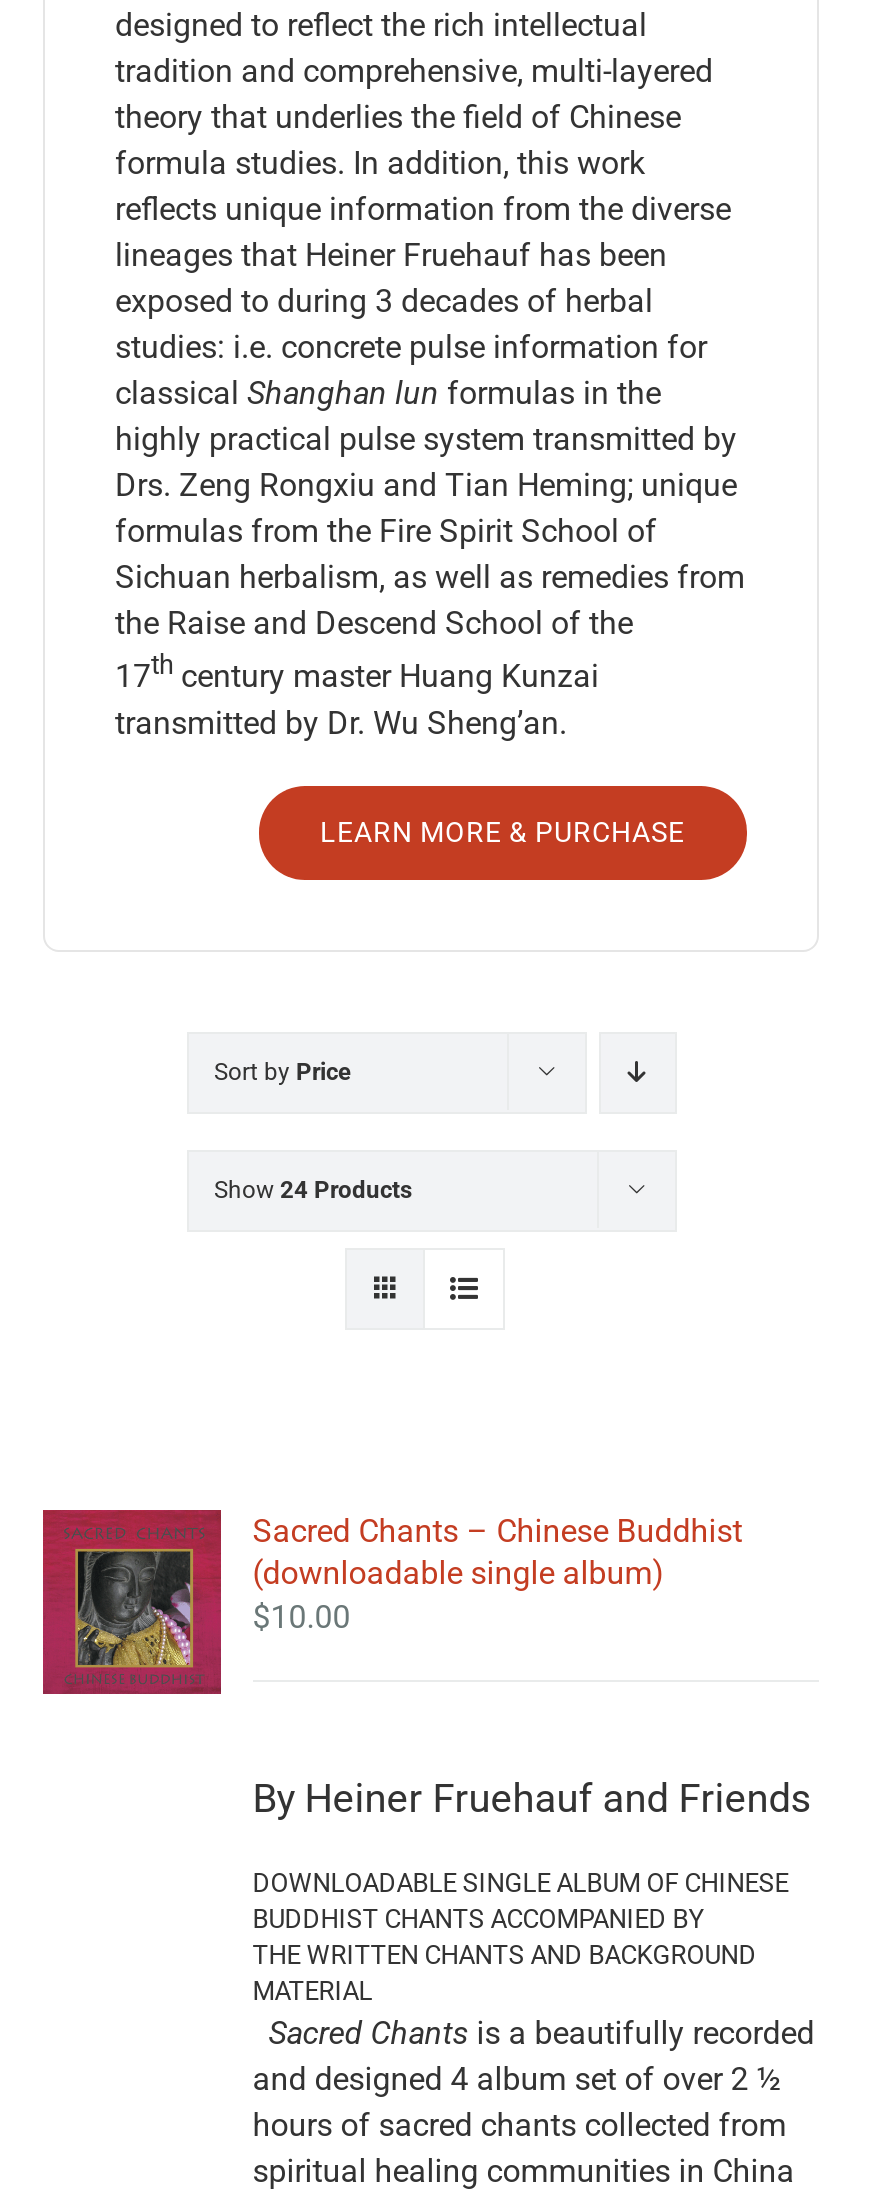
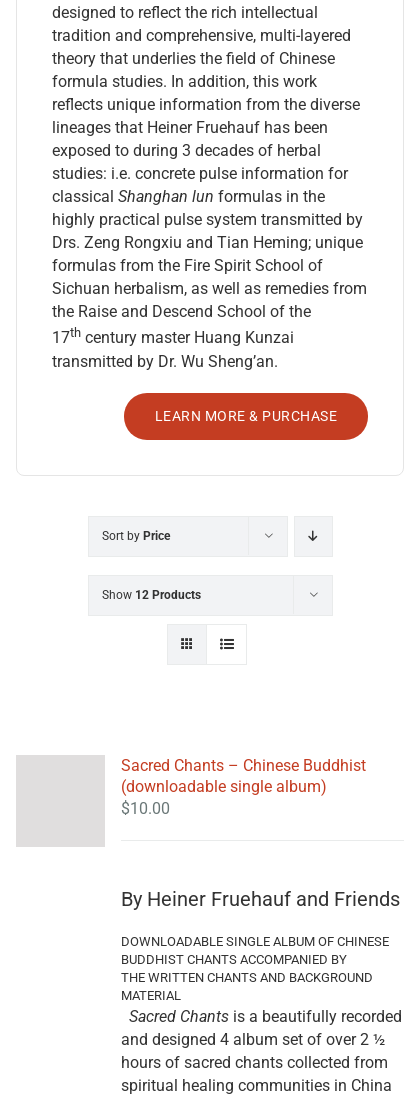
- Show 24 Products
+ Show 12 Products

- [image]
